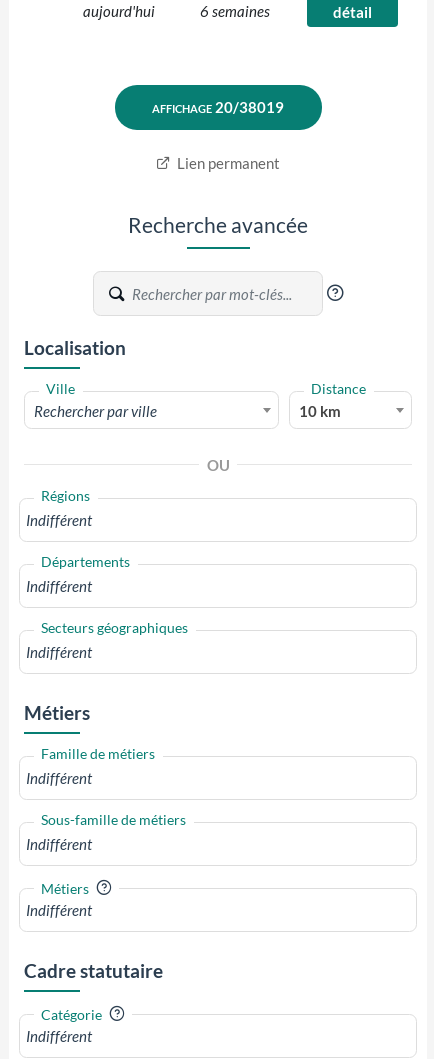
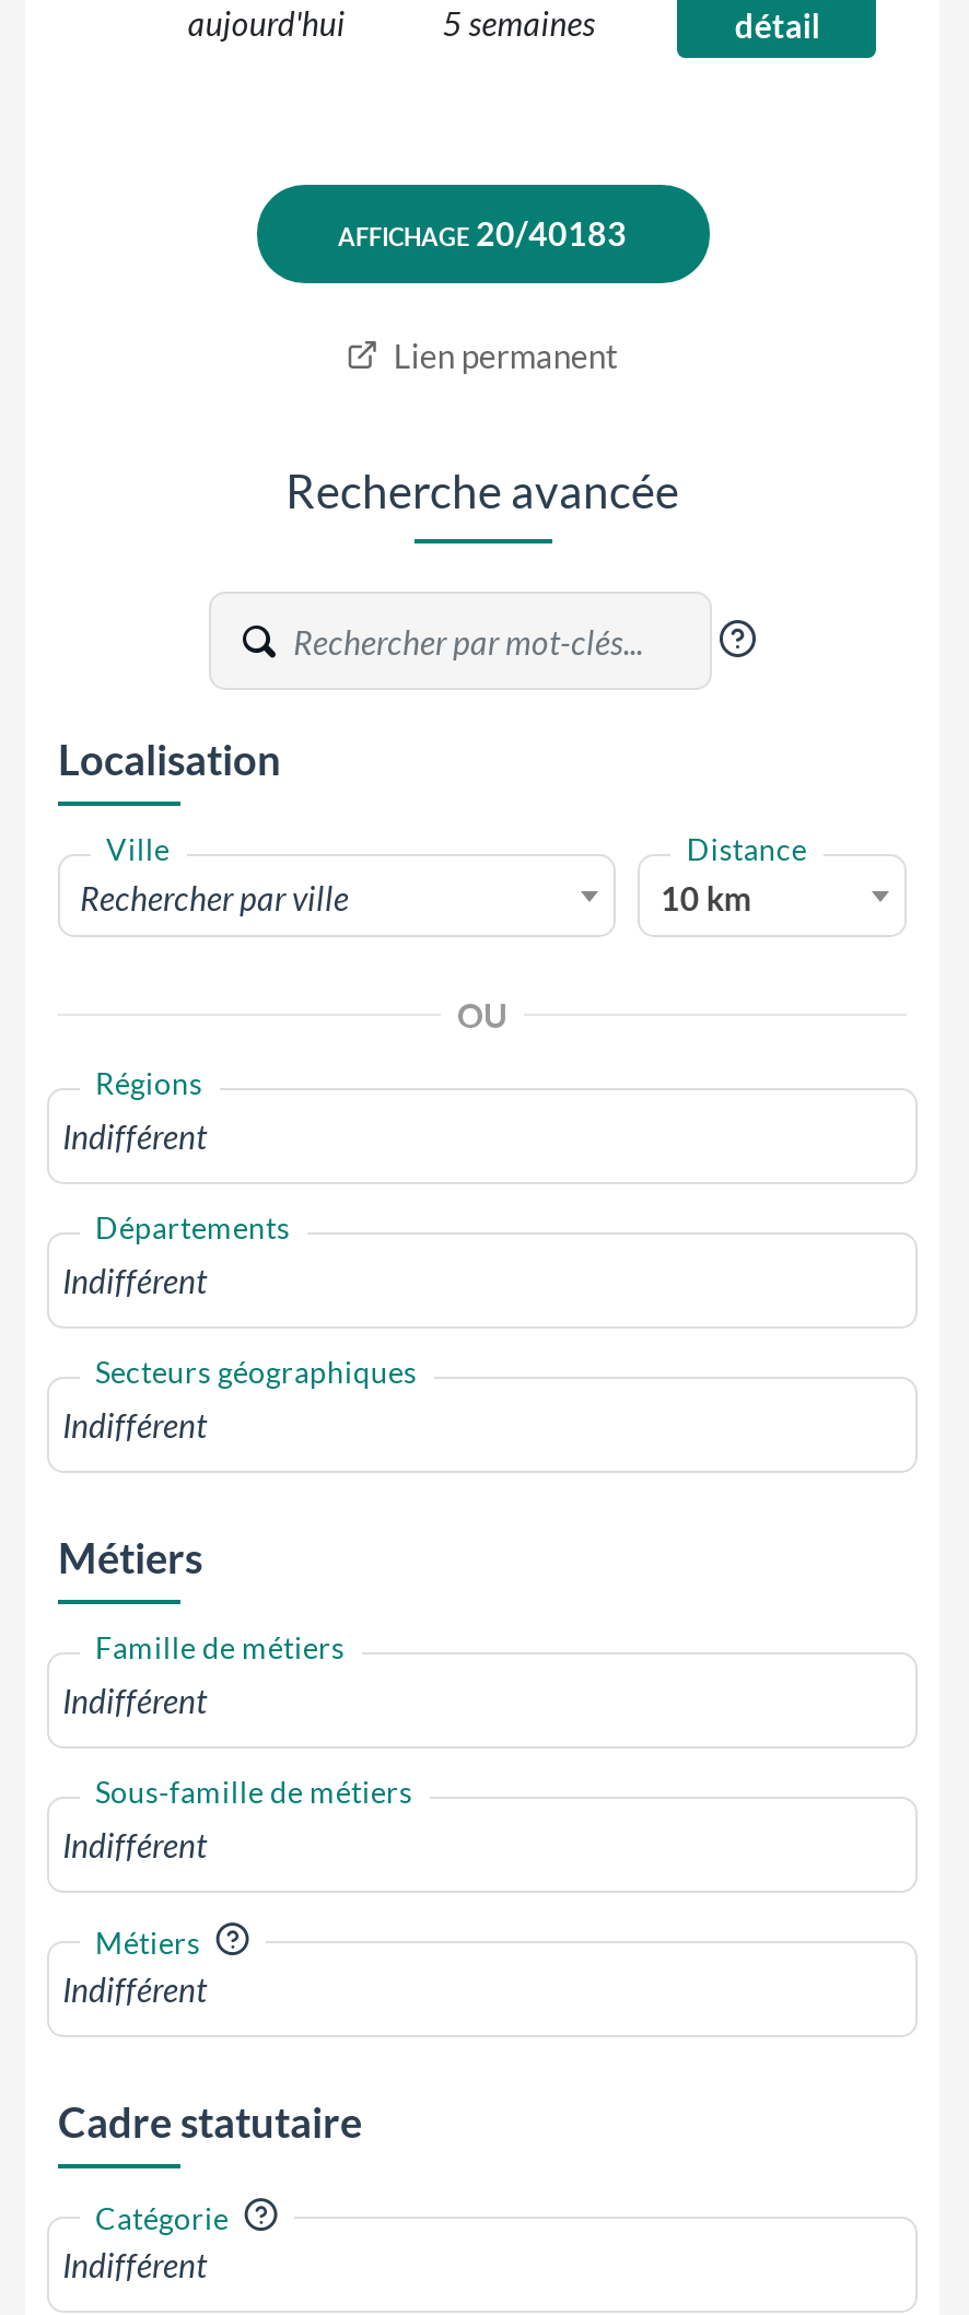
- 6 semaines
+ 5 semaines
